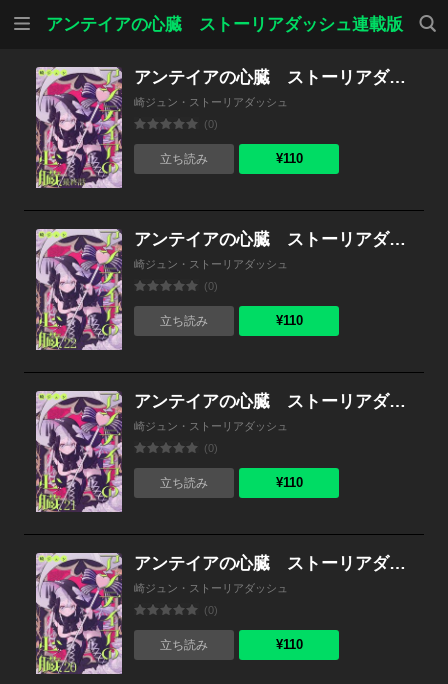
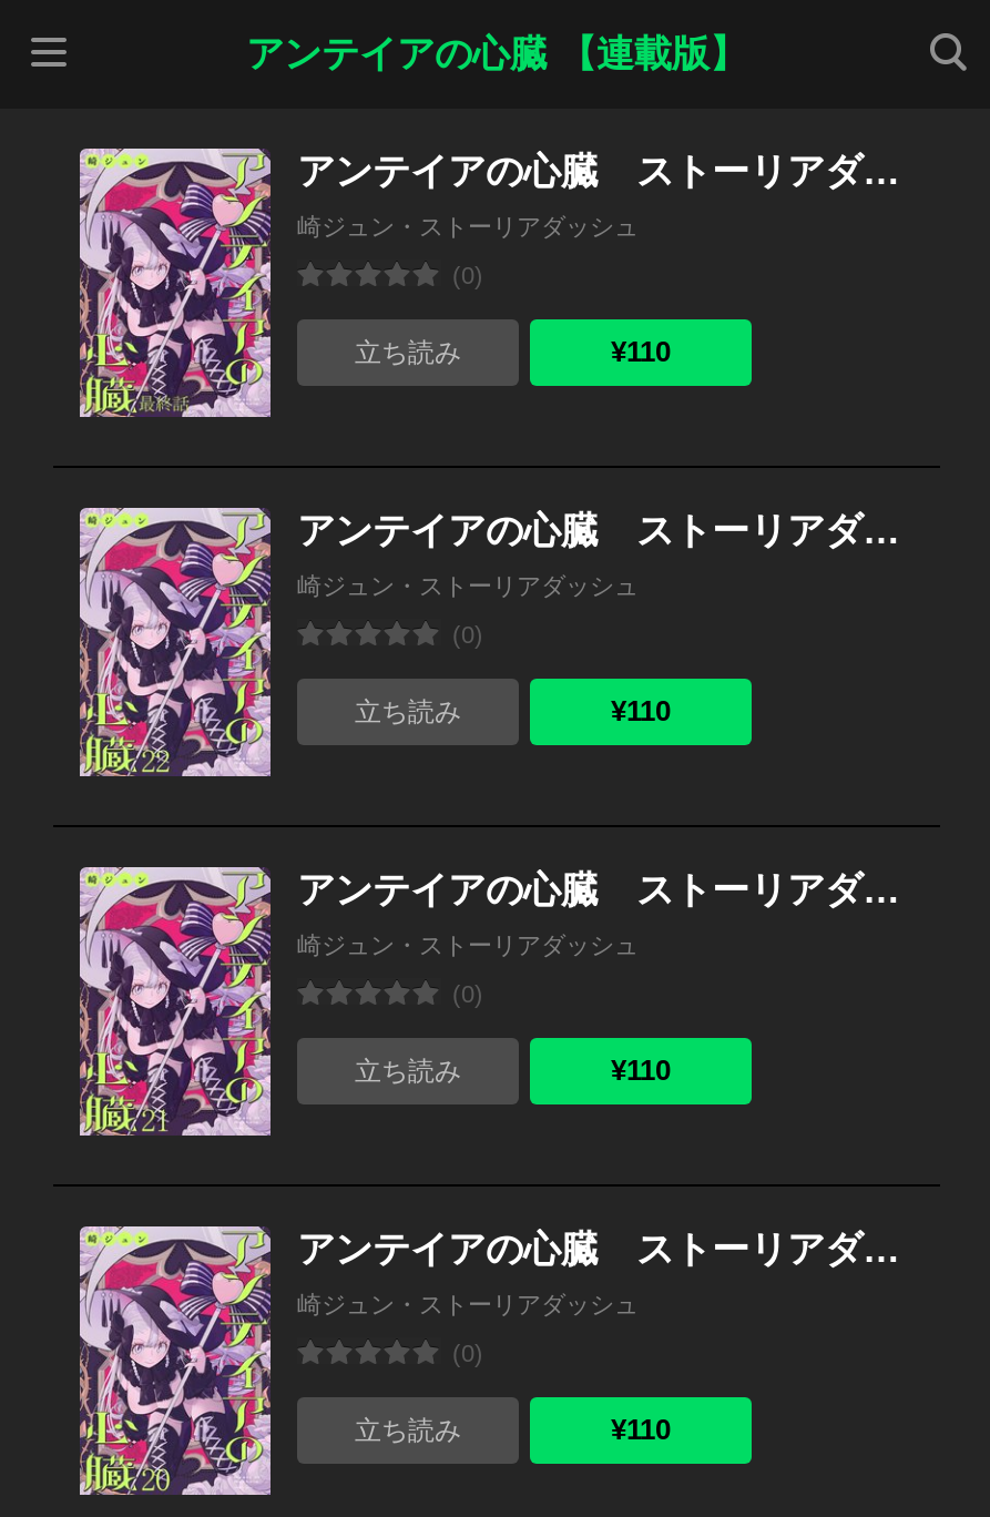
- アンテイアの心臓 ストーリアダッシュ連載版
+ アンテイアの心臓 【連載版】
